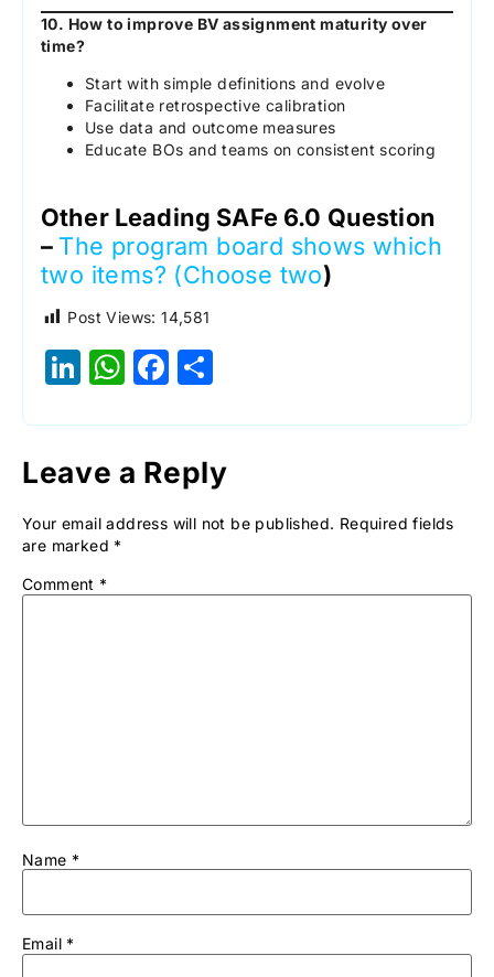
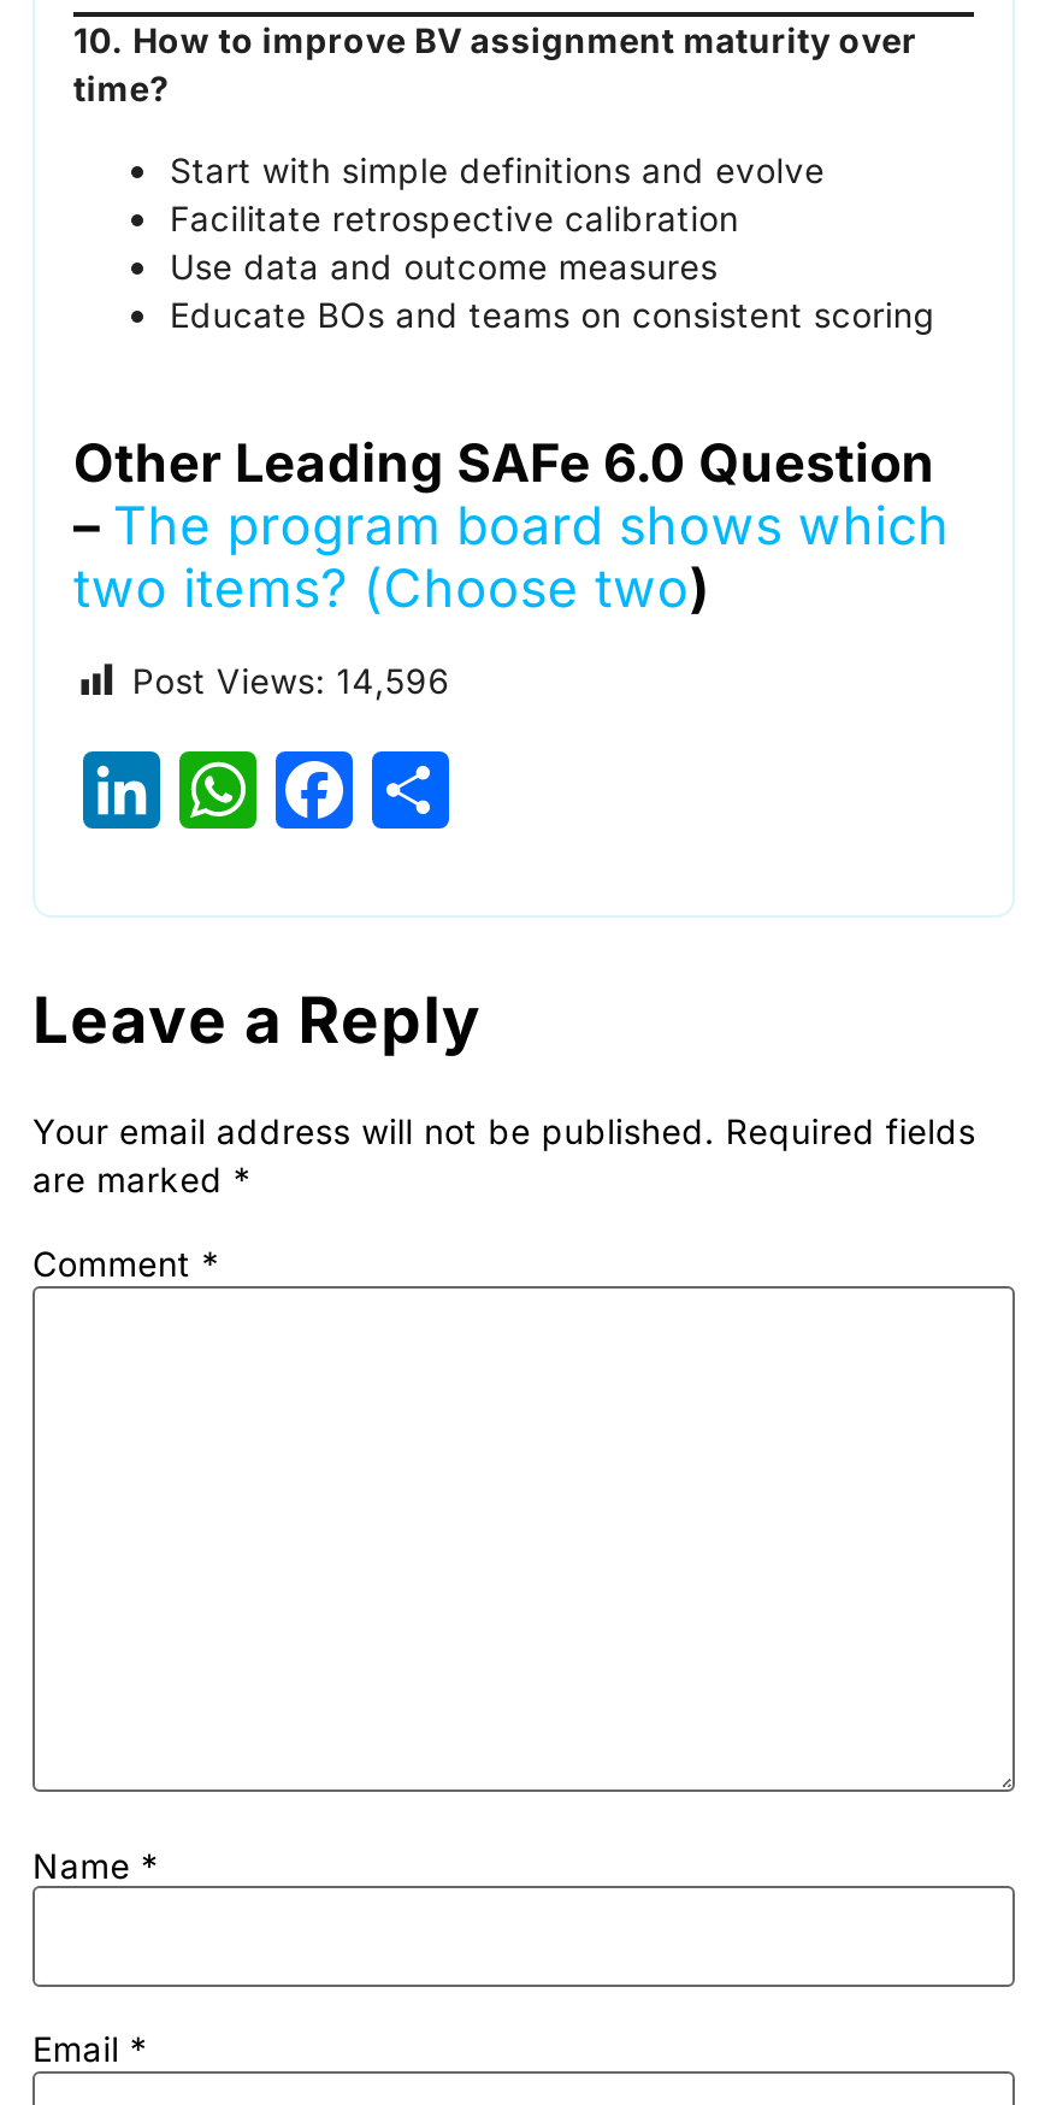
- Post Views: 14,581
+ Post Views: 14,596
